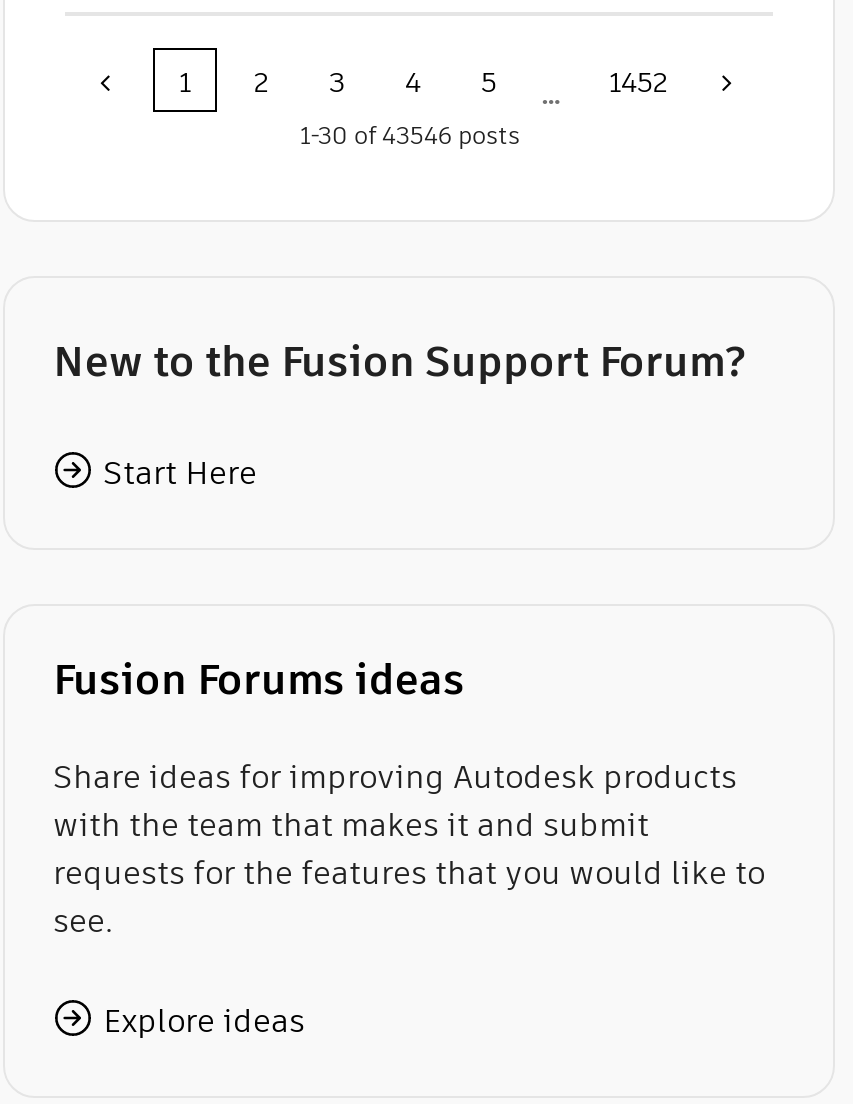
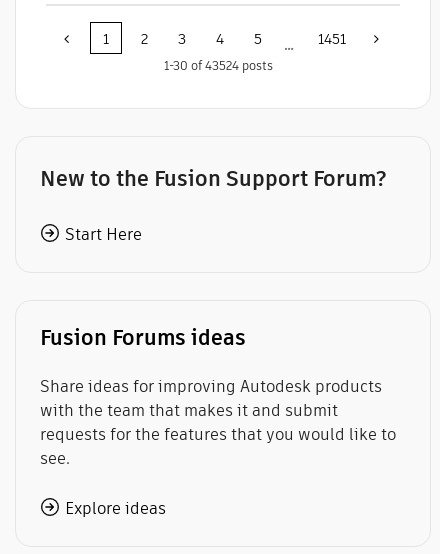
- 1452
+ 1451

- 1-30 of 43546 posts
+ 1-30 of 43524 posts
